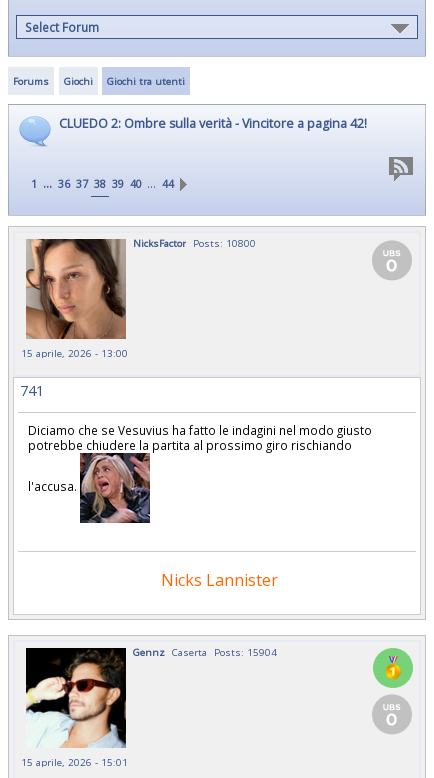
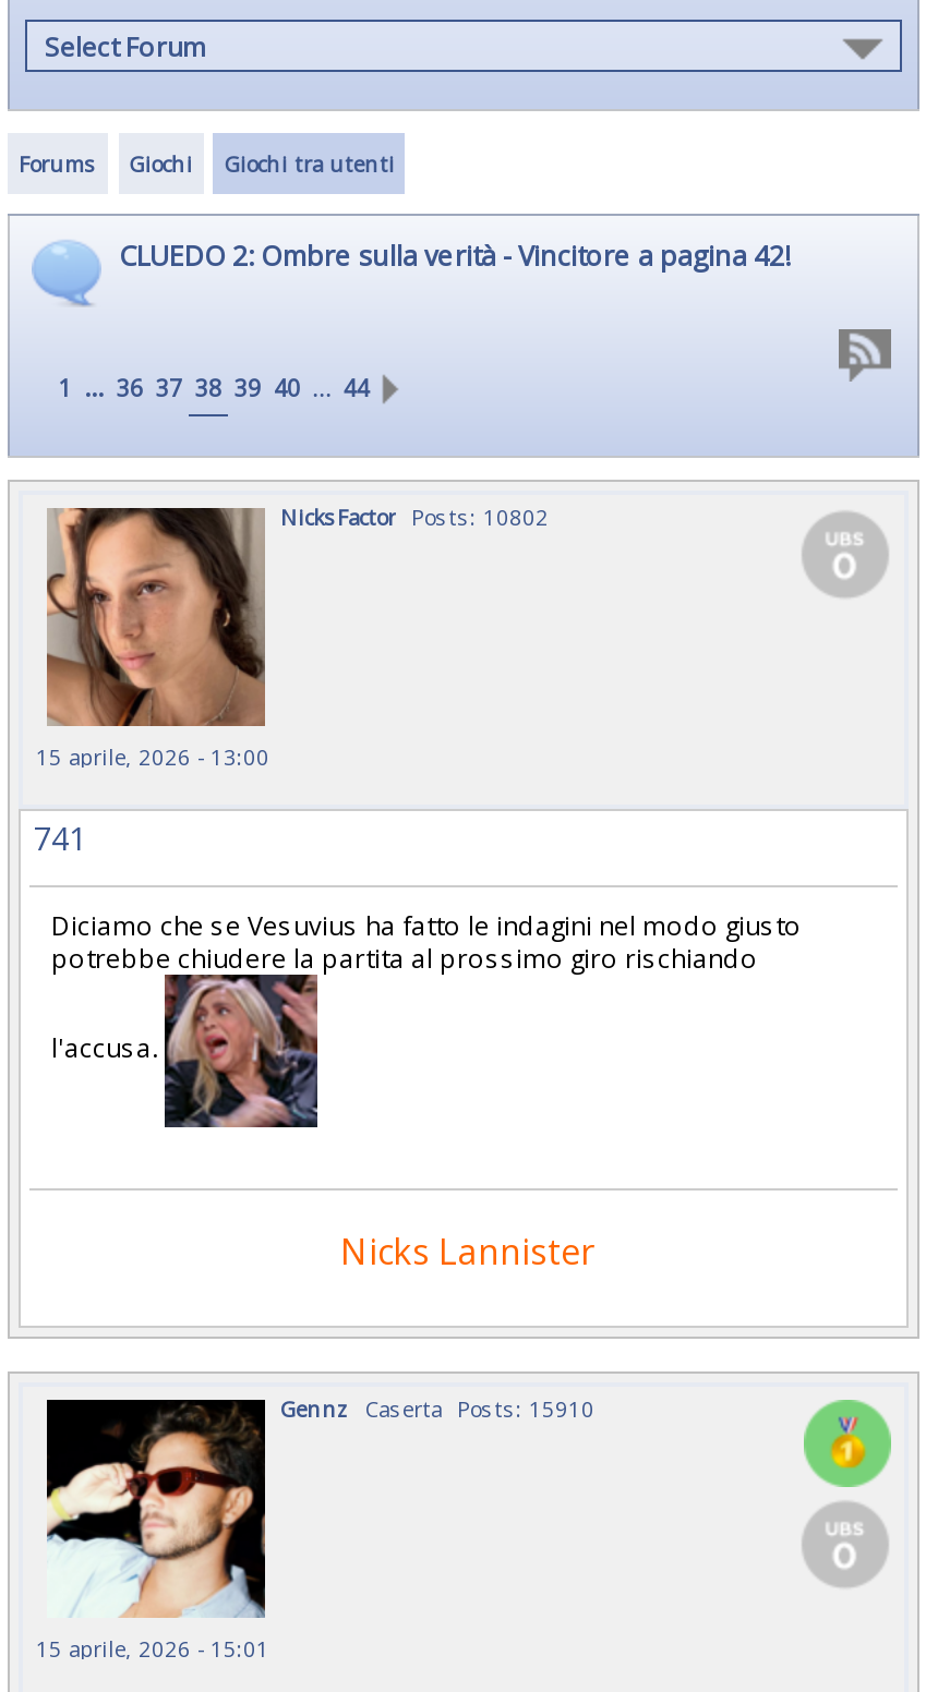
- NicksFactor Posts: 10800
+ NicksFactor Posts: 10802

- Gennz Caserta Posts: 15904
+ Gennz Caserta Posts: 15910
